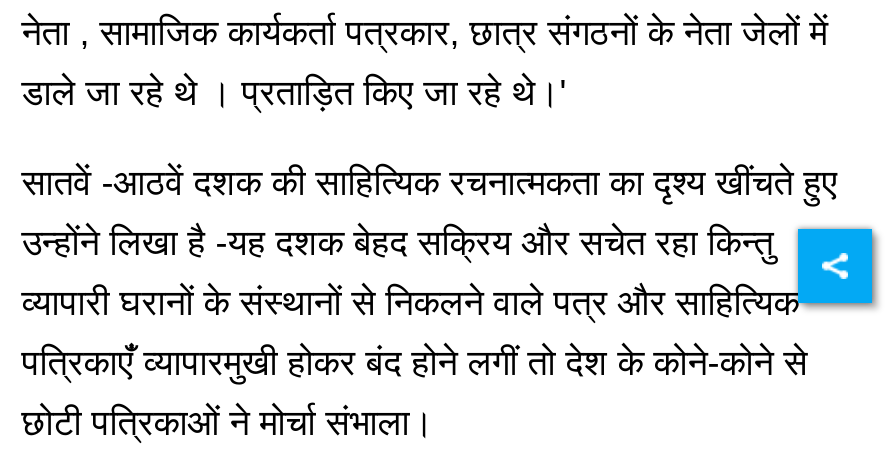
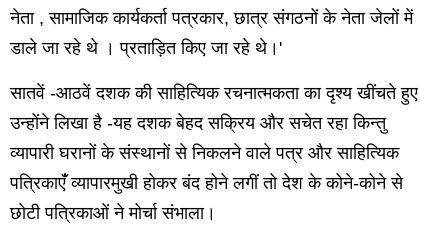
- [image]
